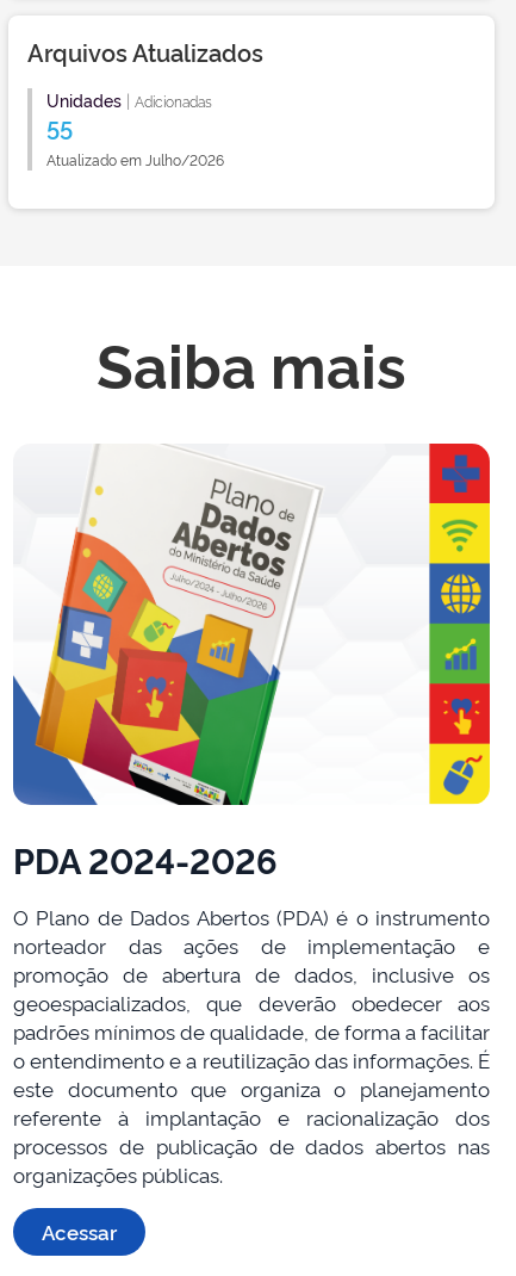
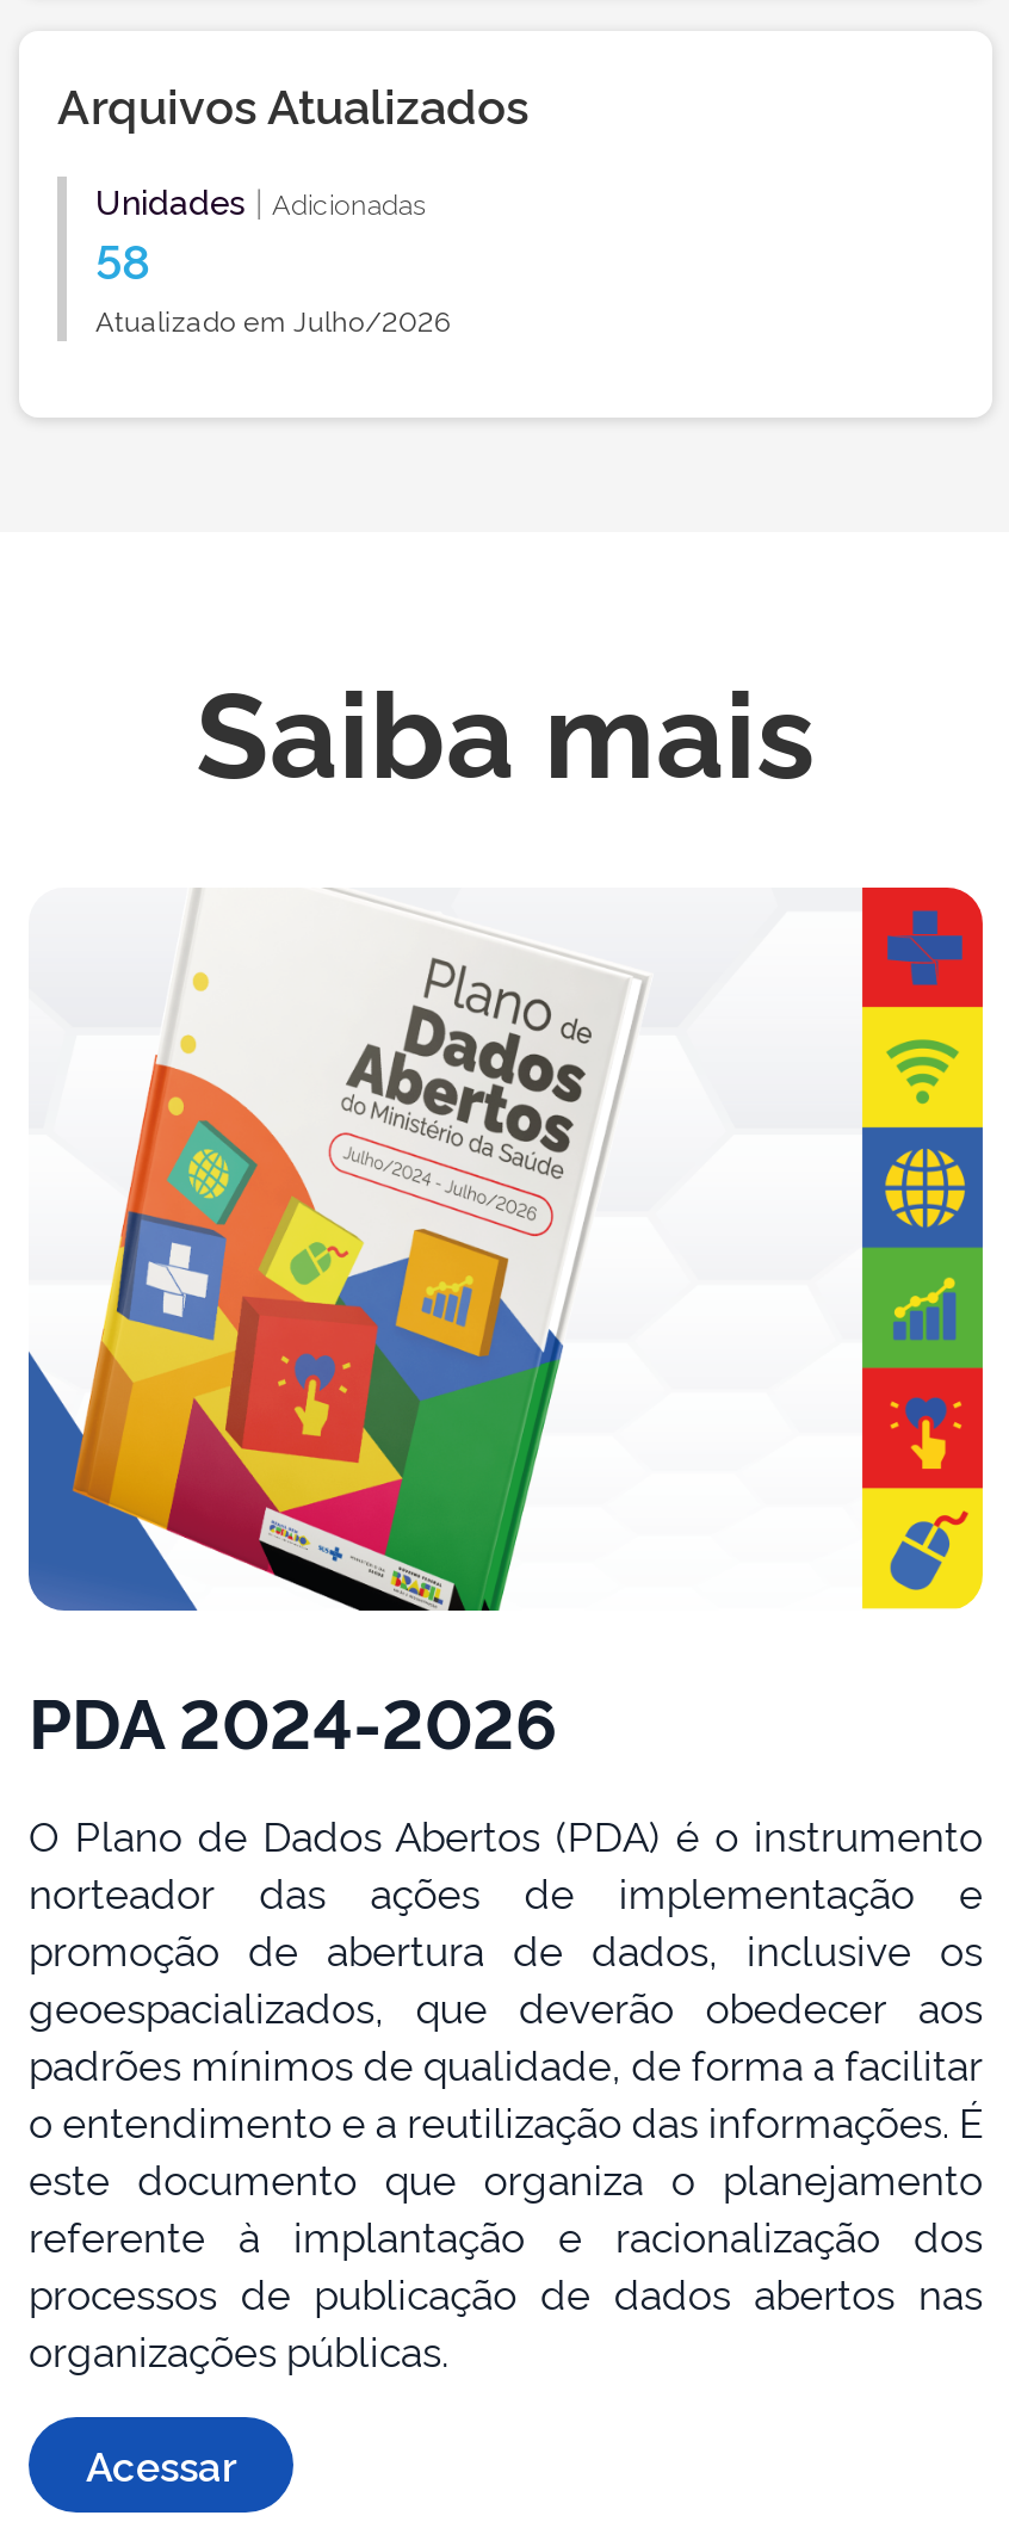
- 55
+ 58
